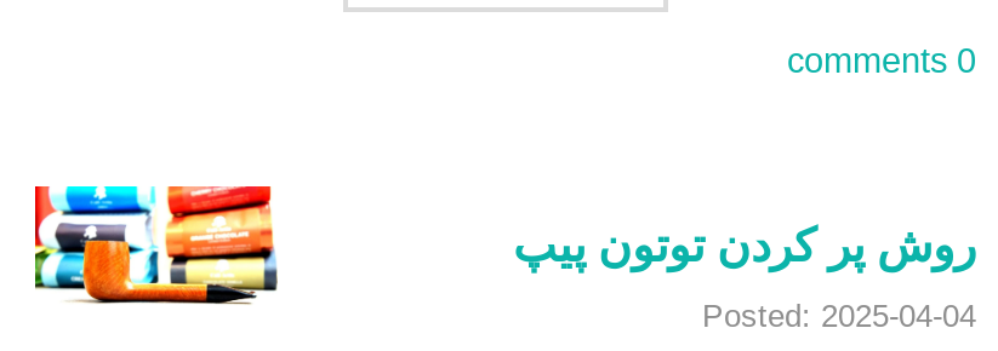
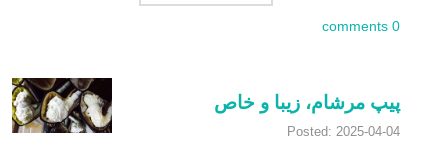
- [image]
+ [image]

- روش پر کردن توتون پیپ
+ پیپ مرشام، زیبا و خاص
